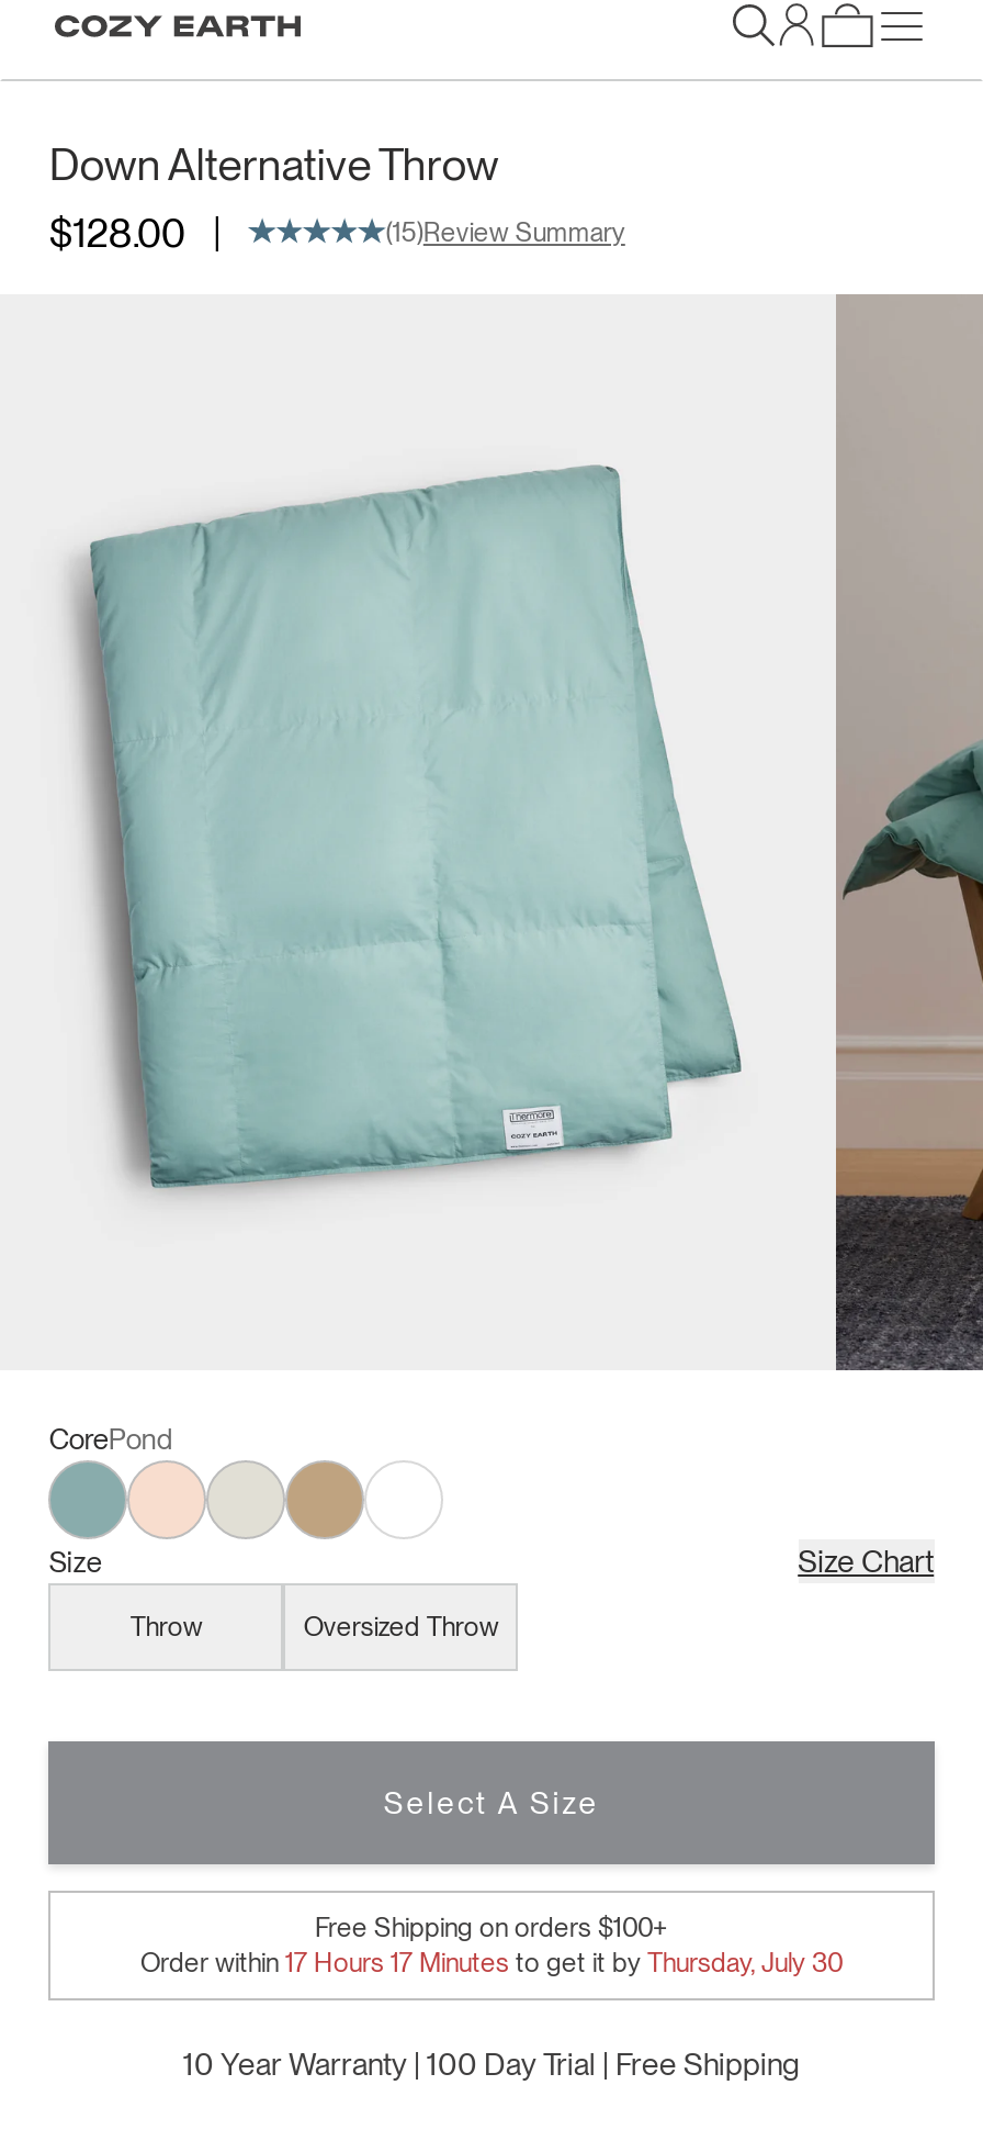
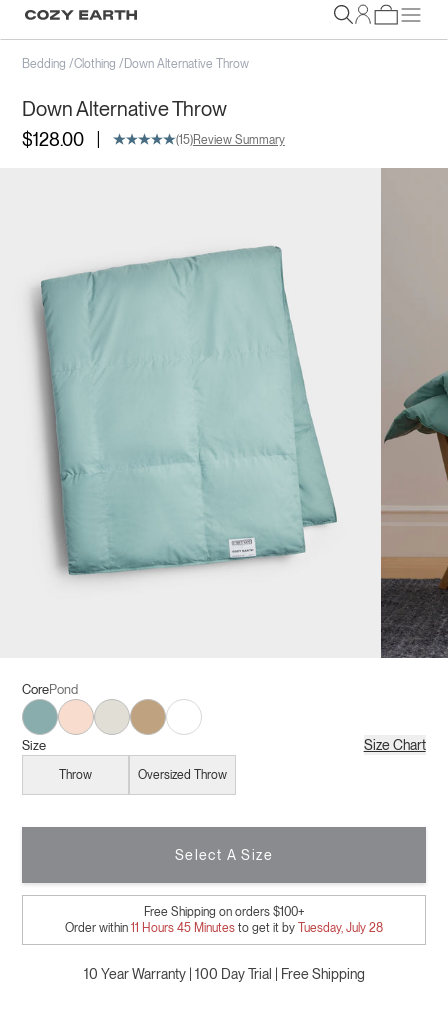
+ Bedding /Clothing /Down Alternative Throw

- Order within 17 Hours 17 Minutes to get it by Thursday, July 30
+ Order within 11 Hours 45 Minutes to get it by Tuesday, July 28
